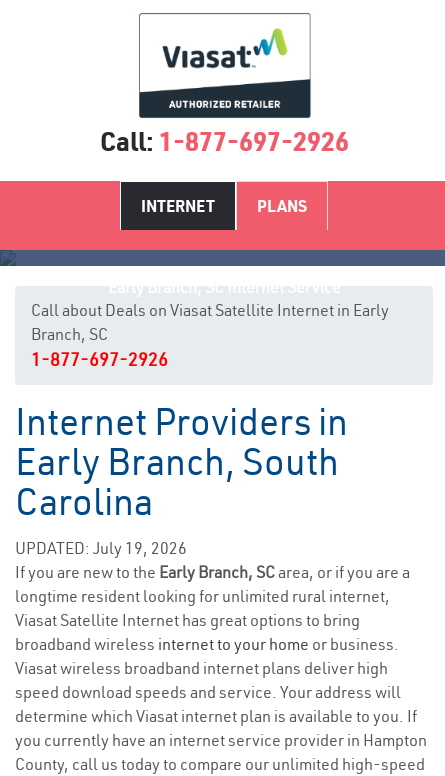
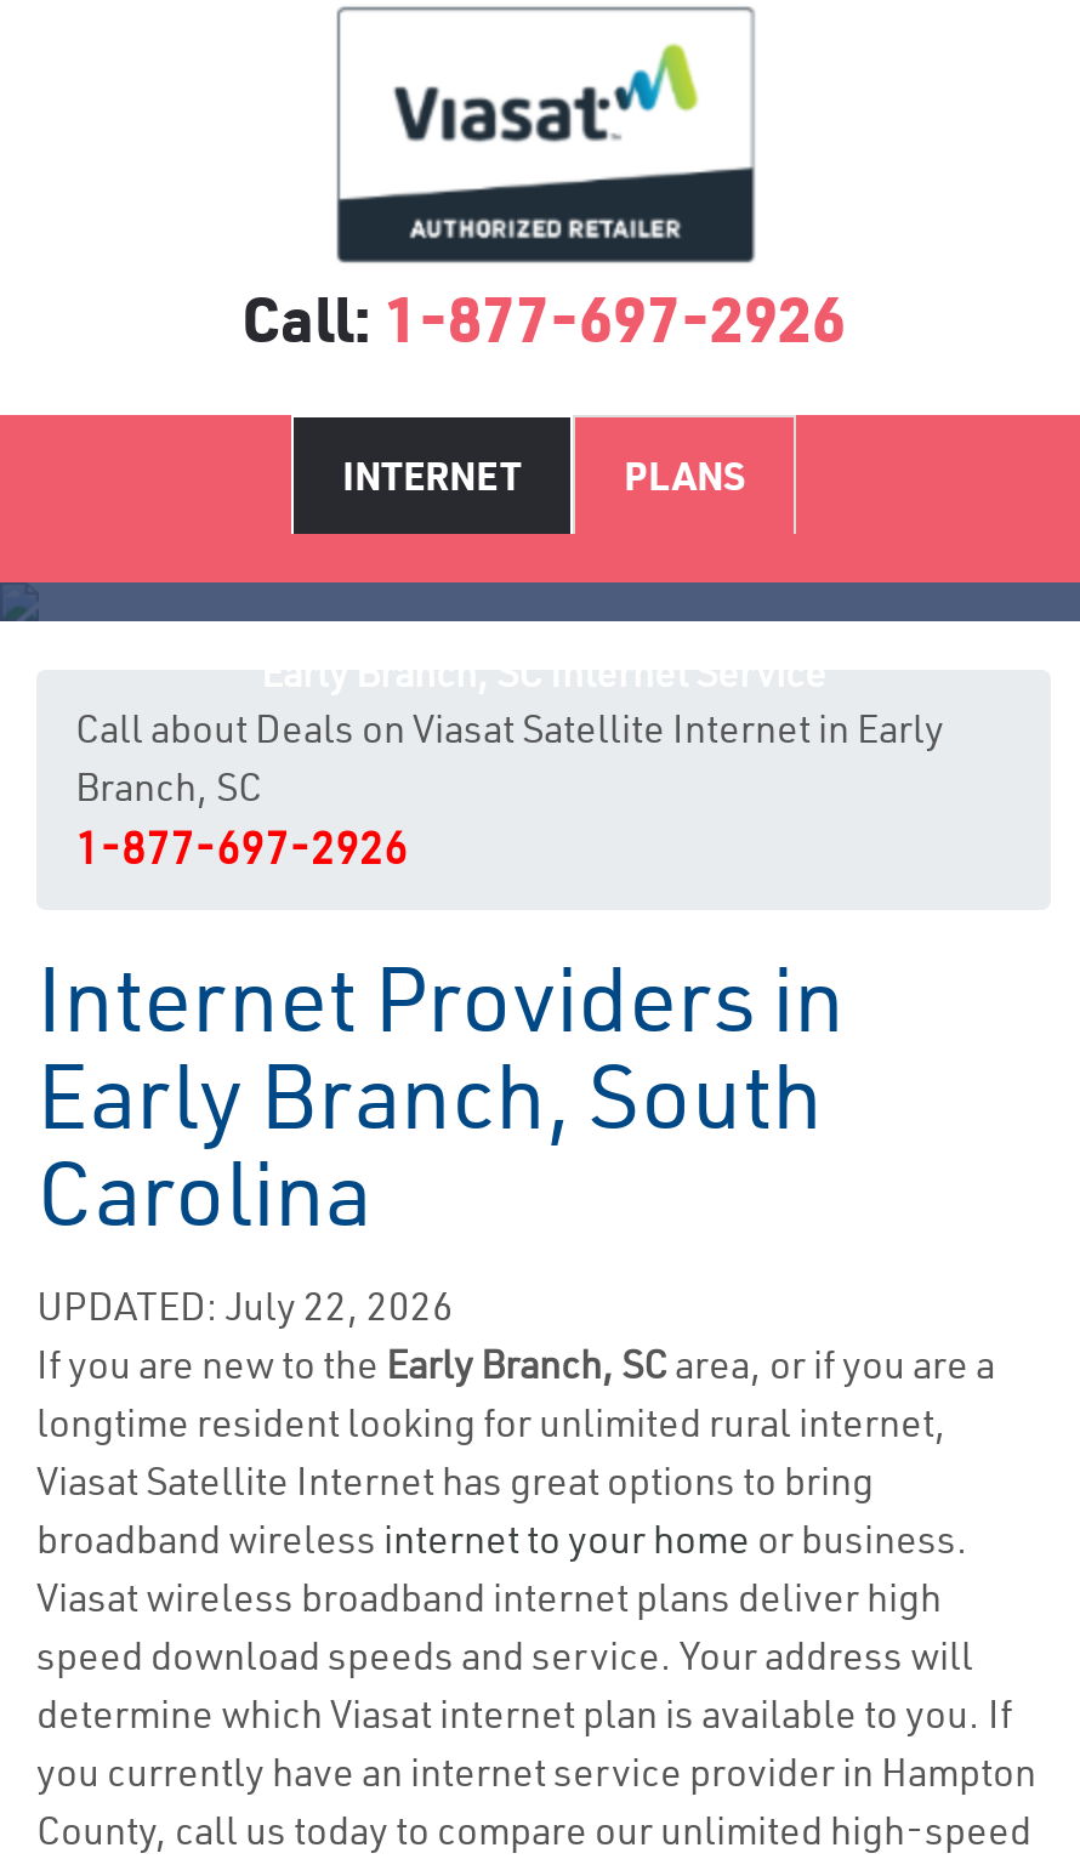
- UPDATED: July 19, 2026
+ UPDATED: July 22, 2026
